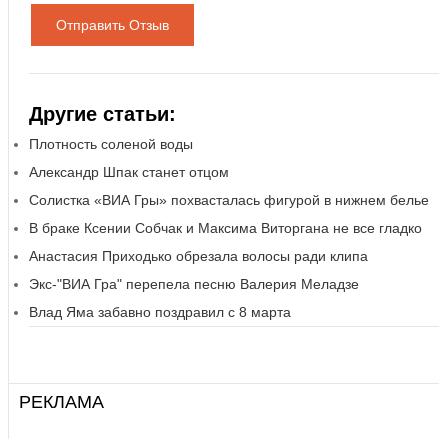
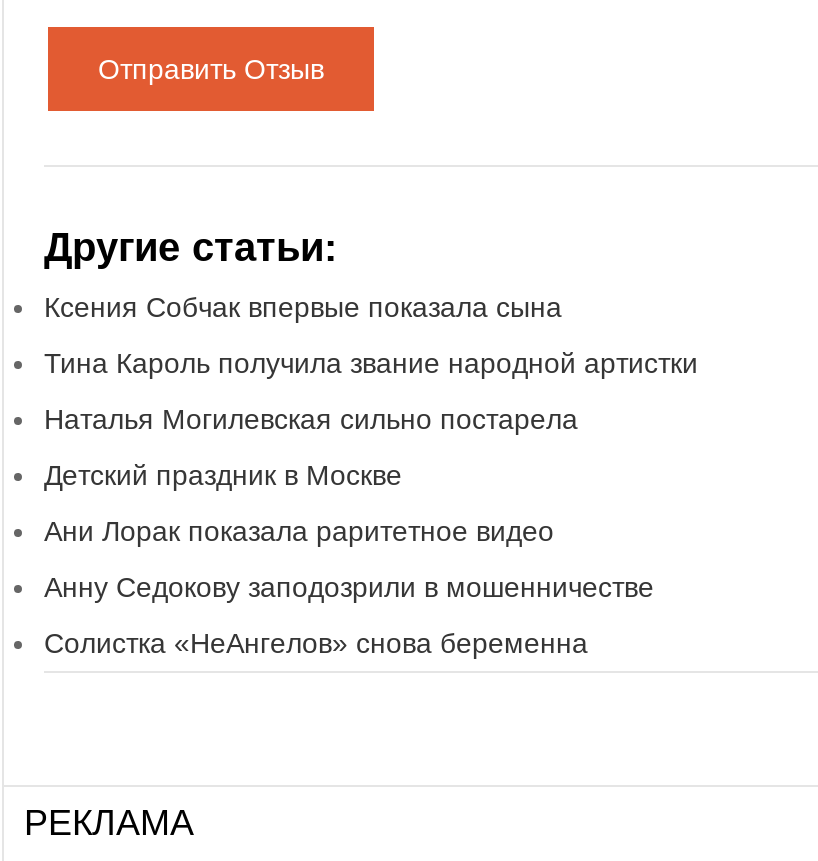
- Плотность соленой воды
+ Ксения Собчак впервые показала сына

- Александр Шпак станет отцом
+ Тина Кароль получила звание народной артистки

- Солистка «ВИА Гры» похвасталась фигурой в нижнем белье
+ Наталья Могилевская сильно постарела

- В браке Ксении Собчак и Максима Виторгана не все гладко
+ Детский праздник в Москве

- Анастасия Приходько обрезала волосы ради клипа
+ Ани Лорак показала раритетное видео

- Экс-"ВИА Гра" перепела песню Валерия Меладзе
+ Анну Седокову заподозрили в мошенничестве

- Влад Яма забавно поздравил с 8 марта
+ Солистка «НеАнгелов» снова беременна
